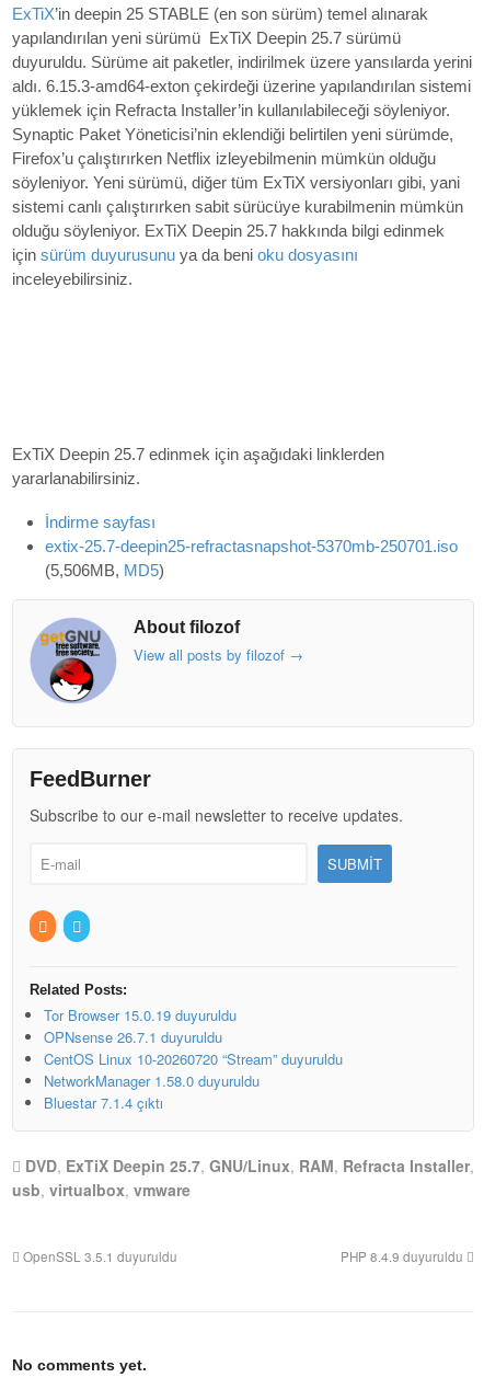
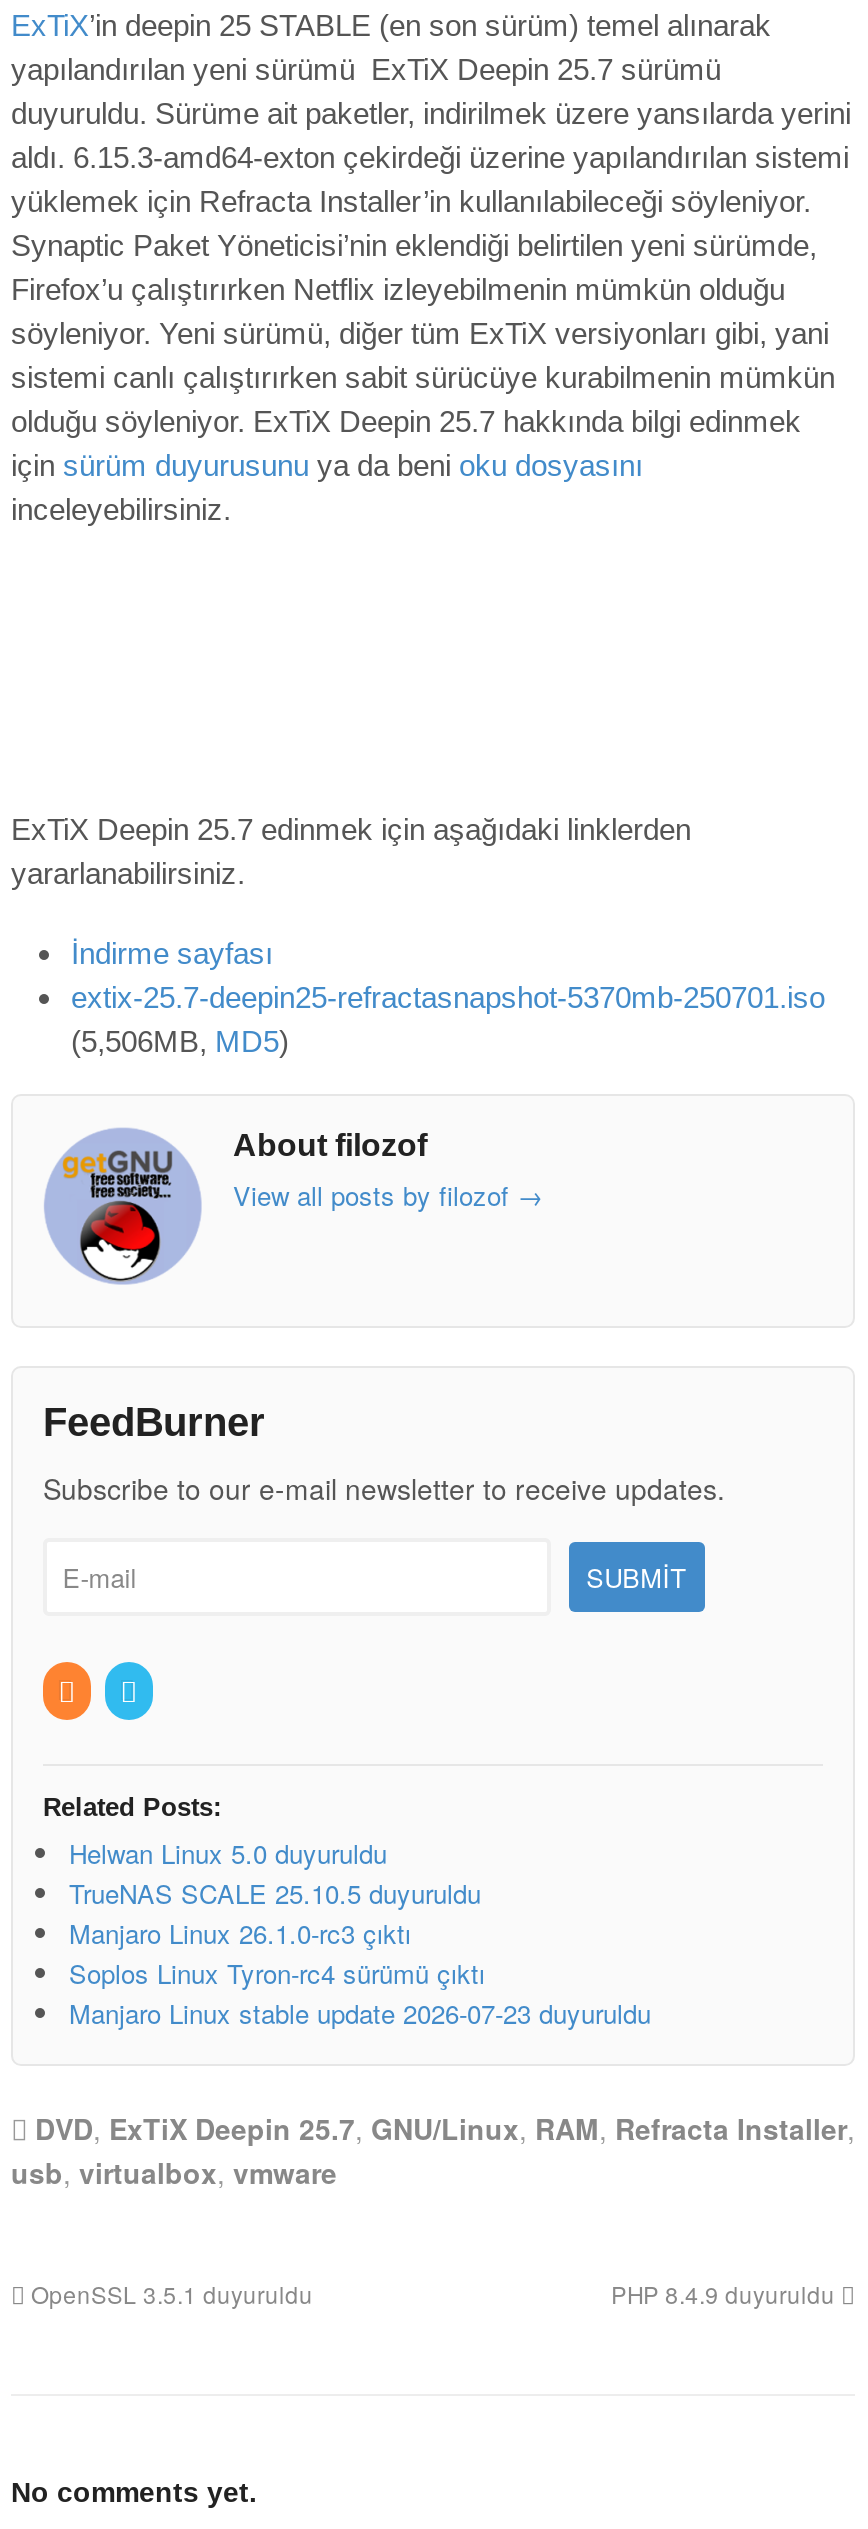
- Tor Browser 15.0.19 duyuruldu
- OPNsense 26.7.1 duyuruldu
- CentOS Linux 10-20260720 “Stream” duyuruldu
- NetworkManager 1.58.0 duyuruldu
- Bluestar 7.1.4 çıktı
+ Helwan Linux 5.0 duyuruldu
+ TrueNAS SCALE 25.10.5 duyuruldu
+ Manjaro Linux 26.1.0-rc3 çıktı
+ Soplos Linux Tyron-rc4 sürümü çıktı
+ Manjaro Linux stable update 2026-07-23 duyuruldu
